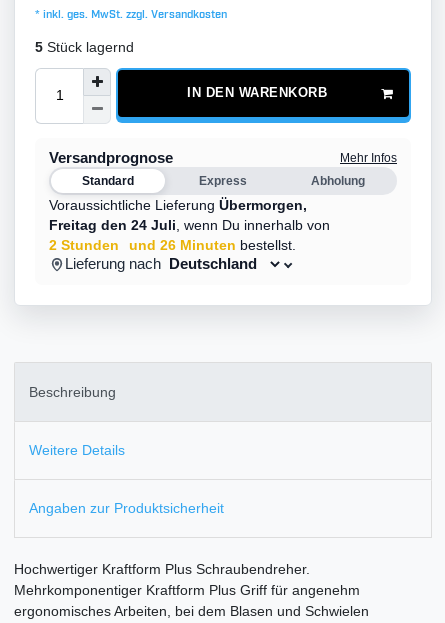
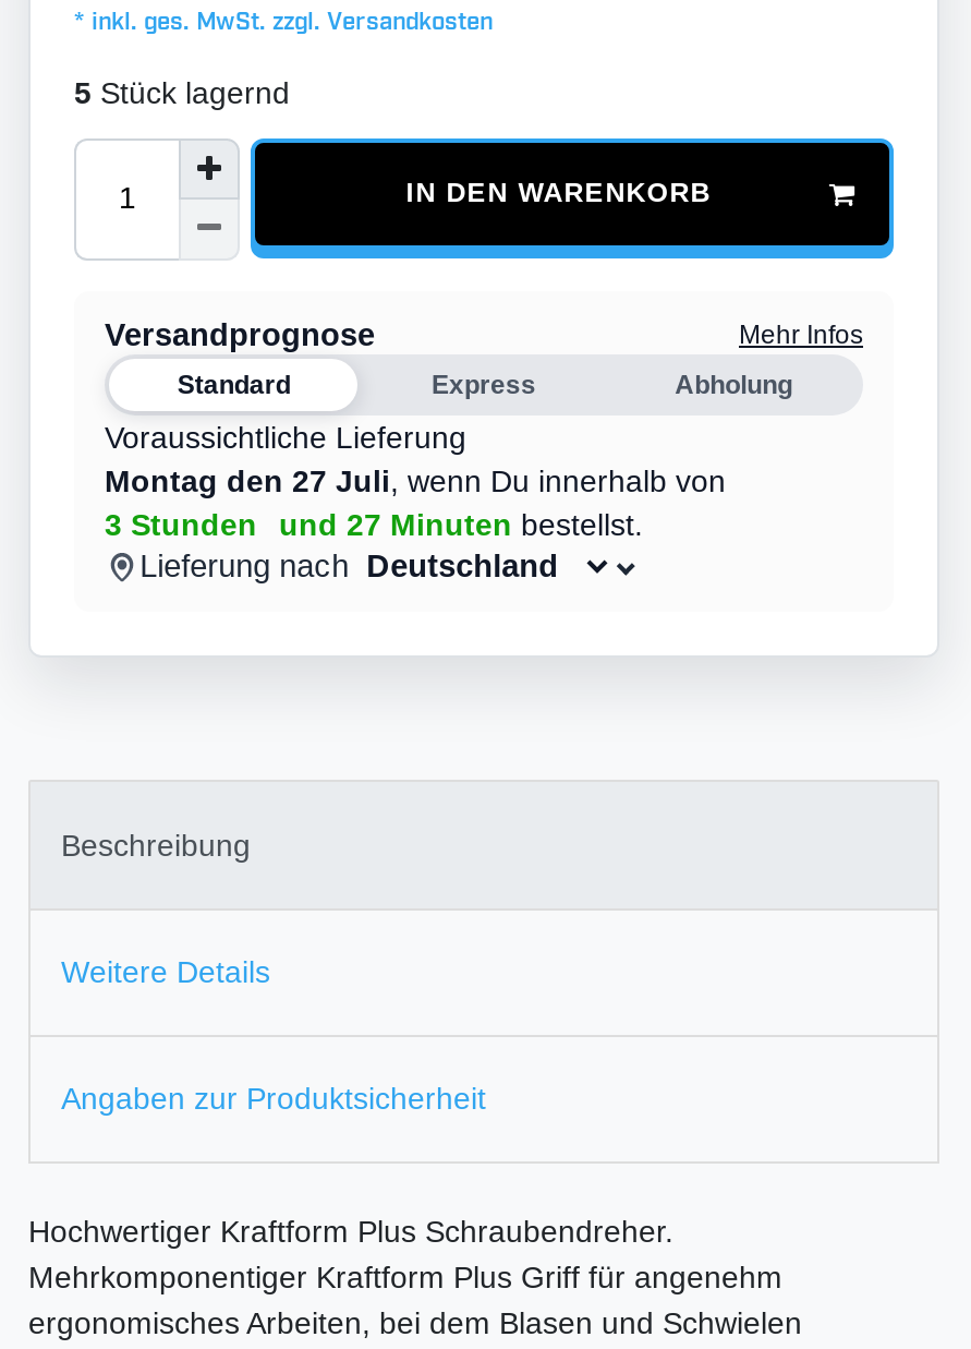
- Voraussichtliche Lieferung Übermorgen,
- Freitag den 24 Juli, wenn Du innerhalb von
- 2 Stunden
- und 26 Minuten bestellst.
+ Voraussichtliche Lieferung
+ Montag den 27 Juli, wenn Du innerhalb von
+ 3 Stunden
+ und 27 Minuten bestellst.
